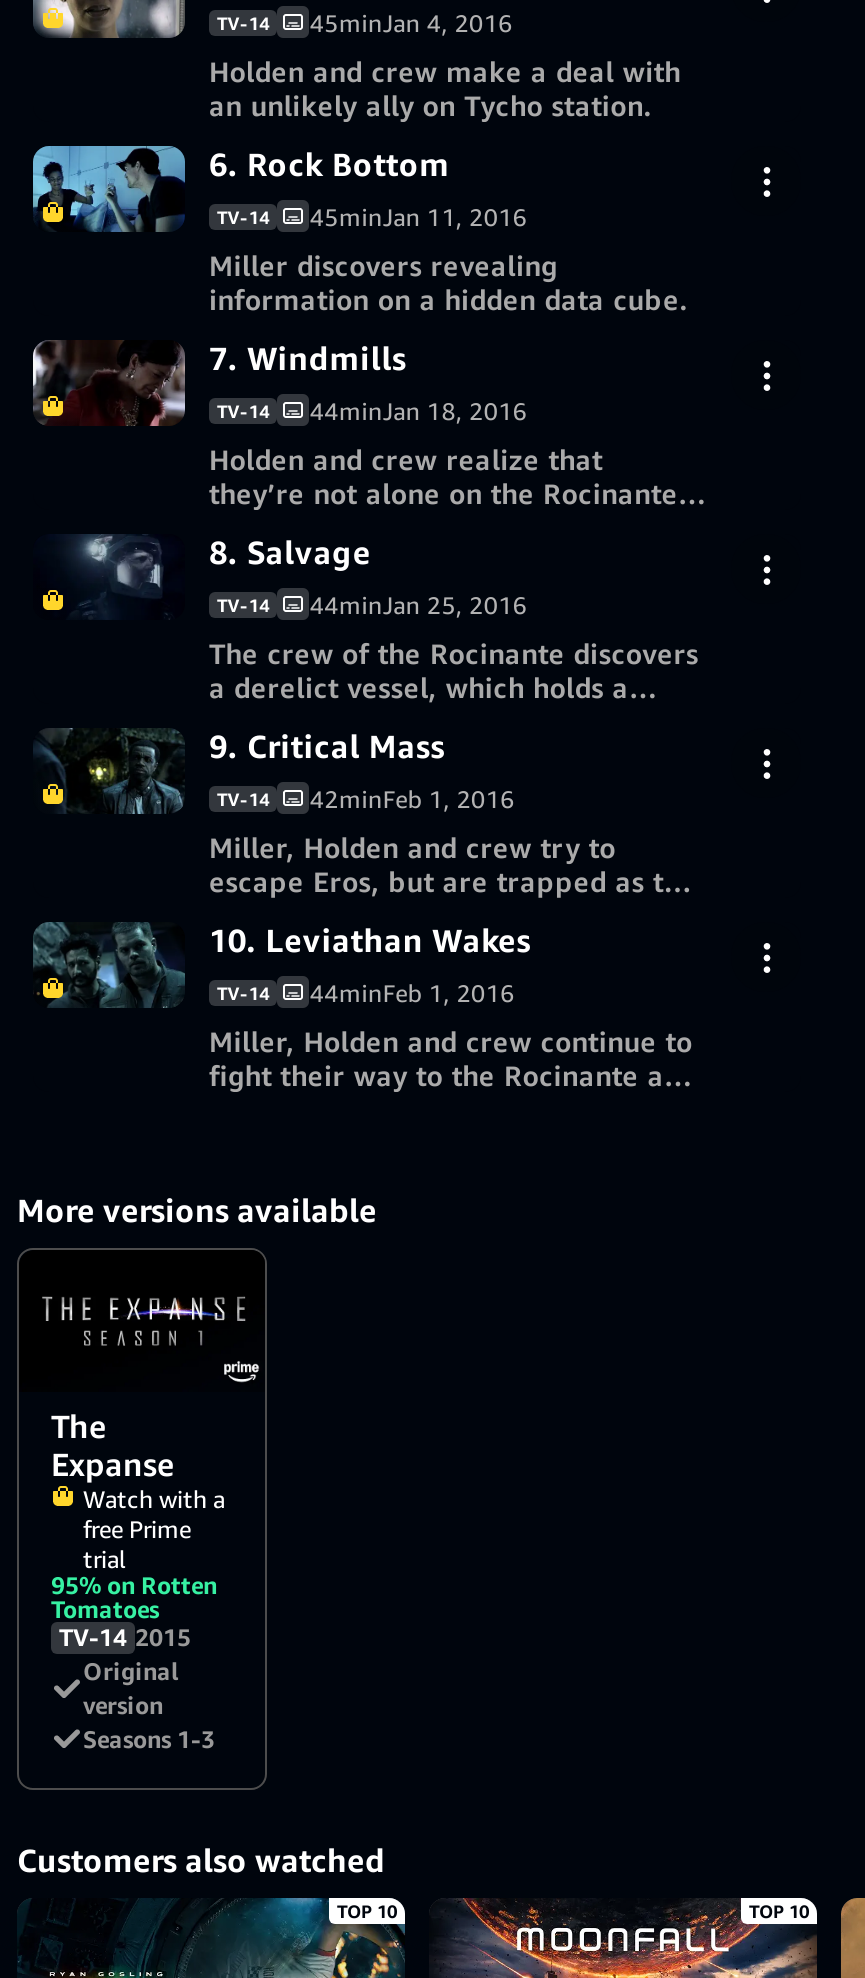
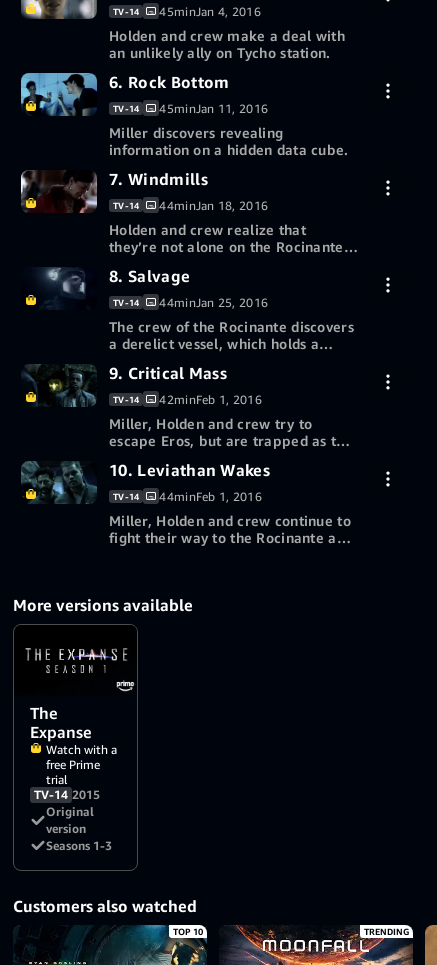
- 95% on Rotten
- Tomatoes

- TOP 10
+ TRENDING
